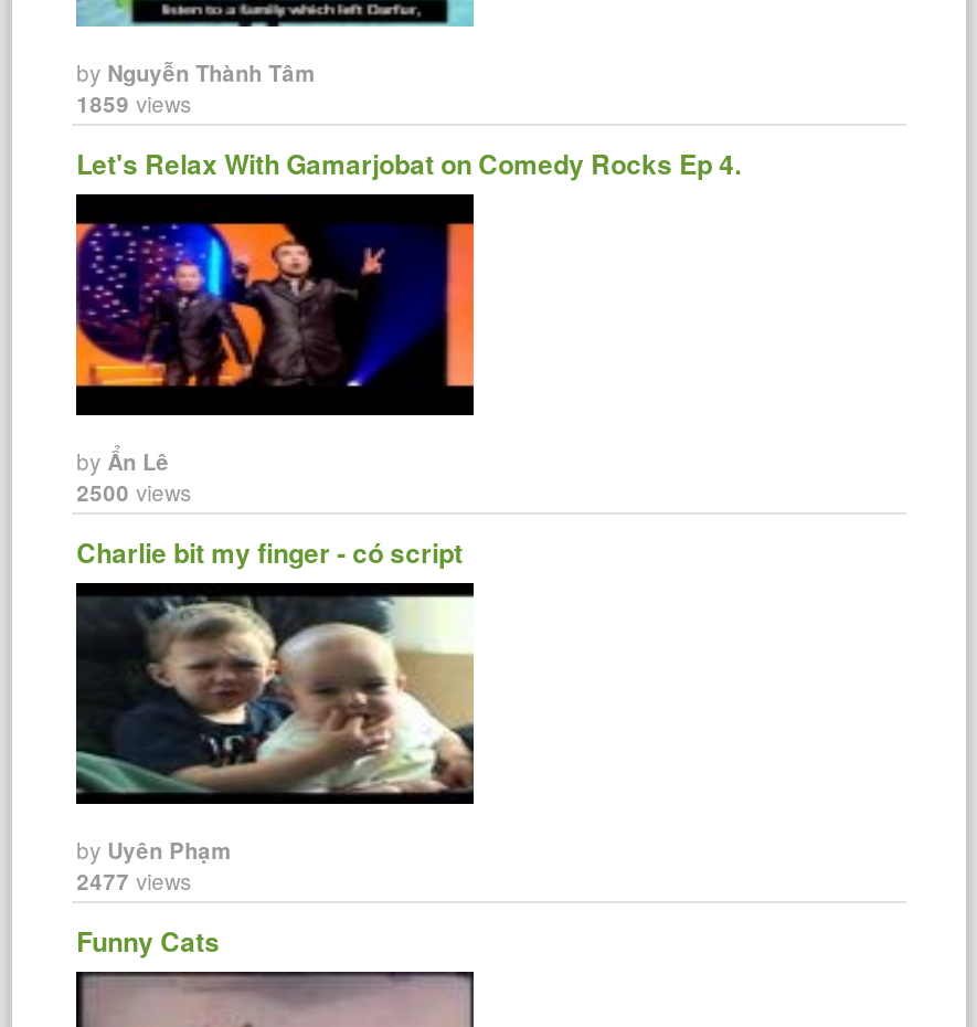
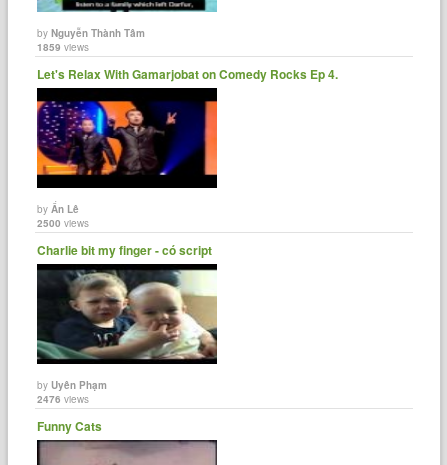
- 2477 views
+ 2476 views
